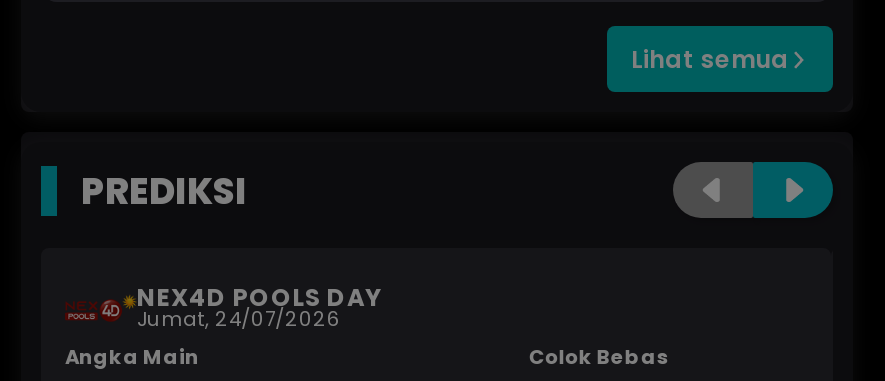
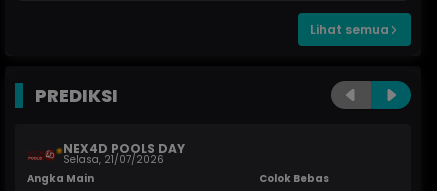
- Jumat, 24/07/2026
+ Selasa, 21/07/2026
